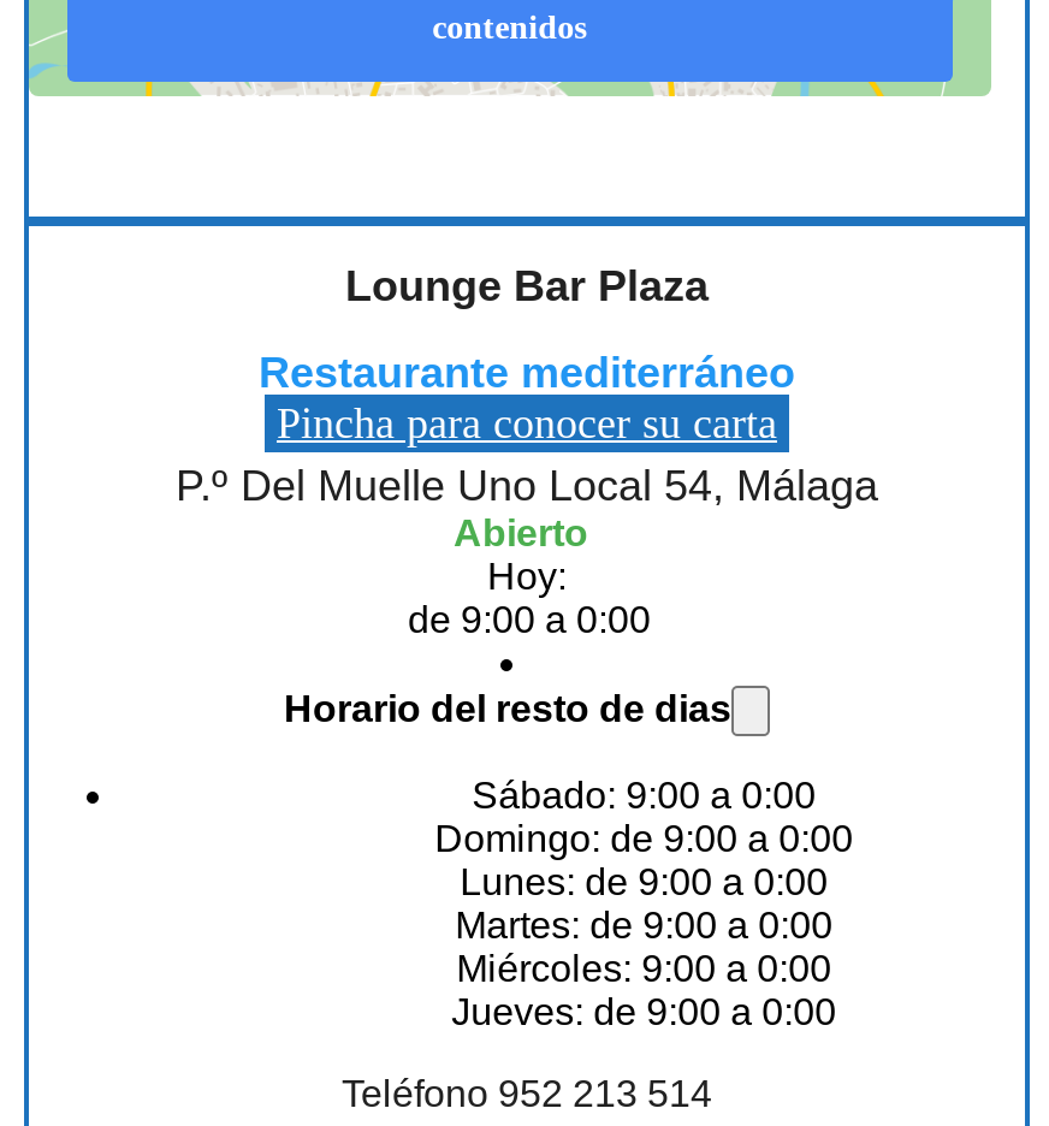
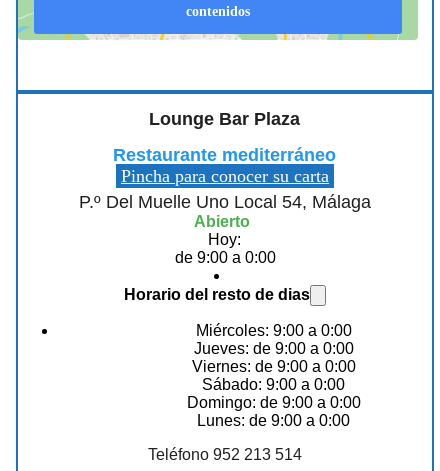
+ Viernes: de 9:00 a 0:00

moved down: Sábado: 9:00 a 0:00 | Domingo: de 9:00 a 0:00 | Lunes: de 9:00 a 0:00

- Martes: de 9:00 a 0:00

moved up: Miércoles: 9:00 a 0:00 | Jueves: de 9:00 a 0:00
